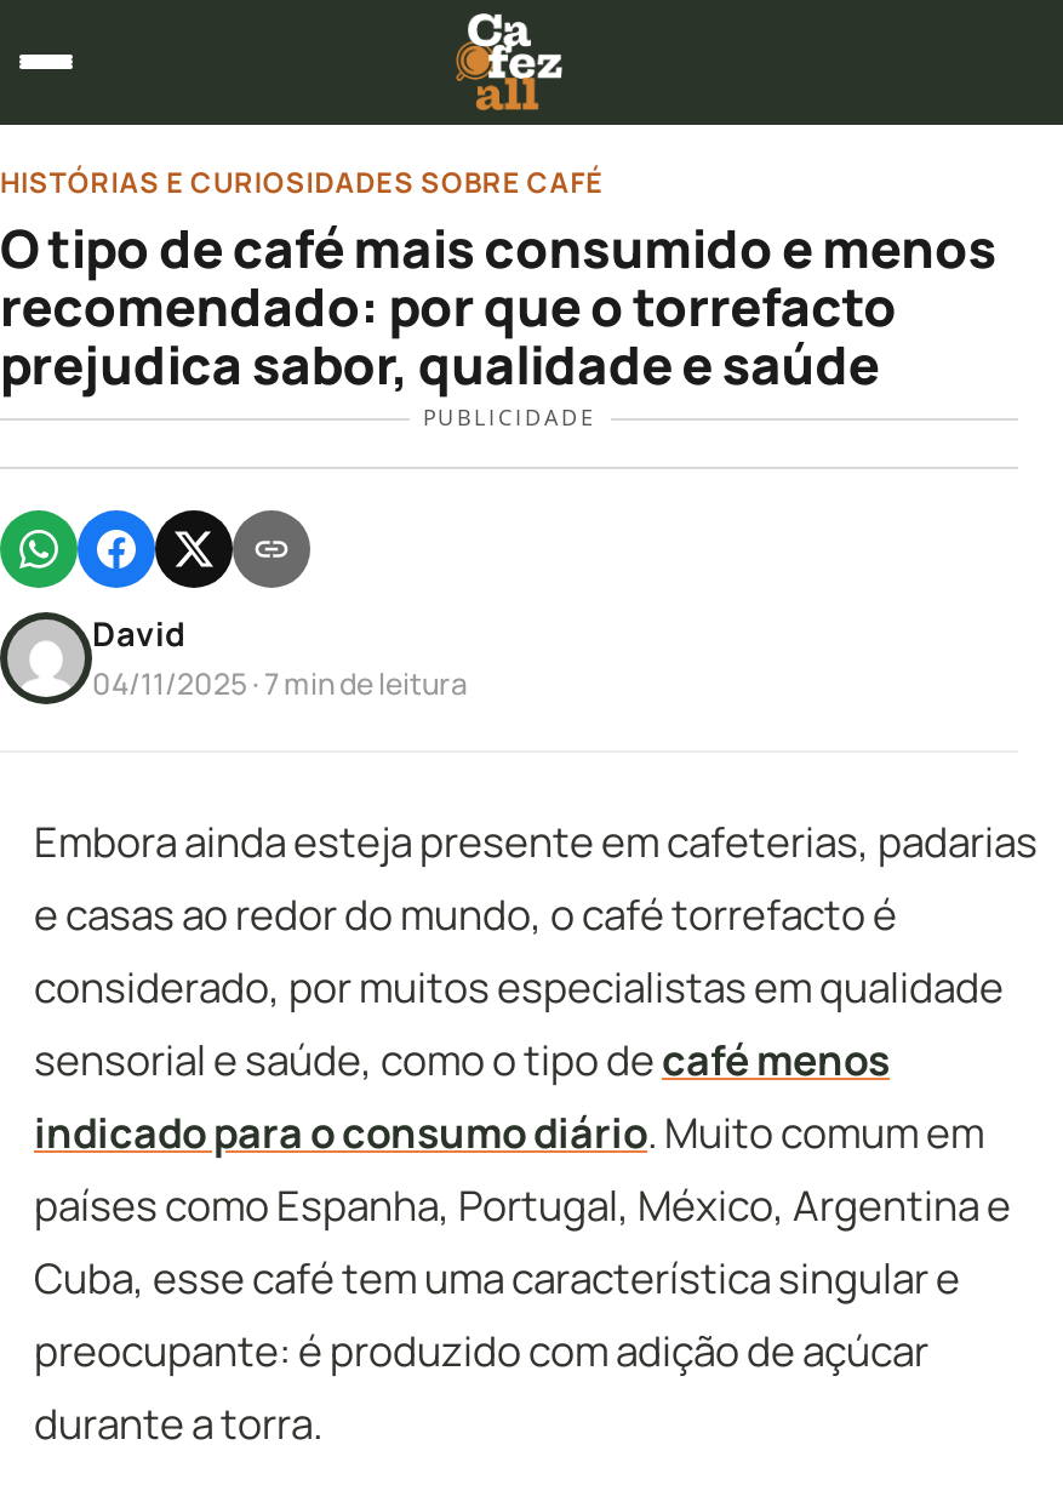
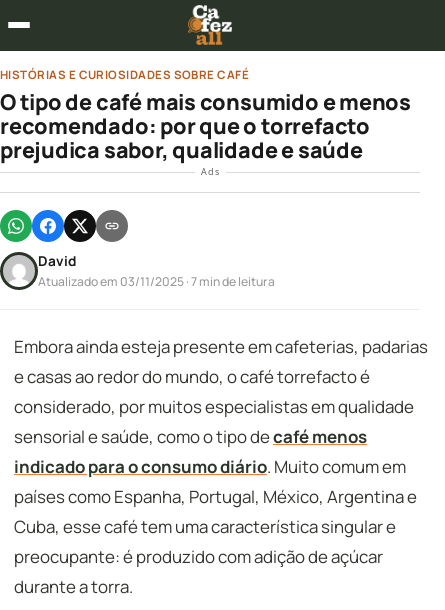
- PUBLICIDADE
+ Ads

- 04/11/2025 · 7 min de leitura
+ Atualizado em 03/11/2025 · 7 min de leitura
